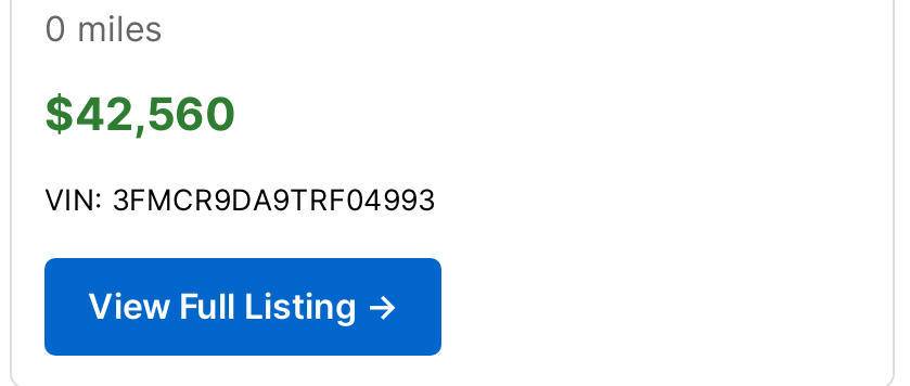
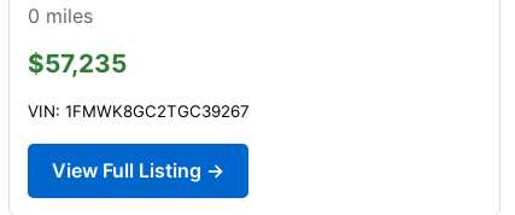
- $42,560
+ $57,235

- VIN: 3FMCR9DA9TRF04993
+ VIN: 1FMWK8GC2TGC39267
